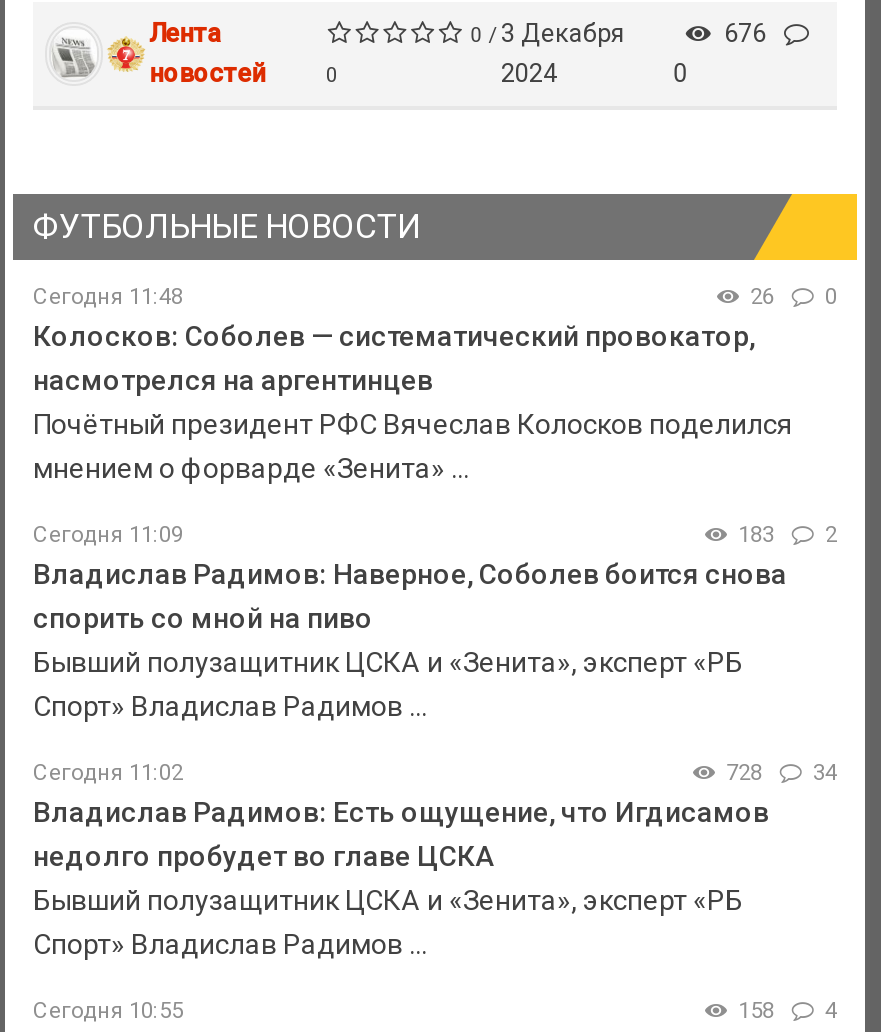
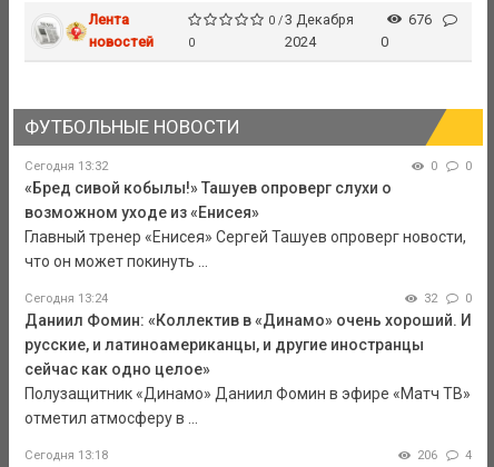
- Сегодня 11:48
- 26
+ Сегодня 13:32

- Колосков: Соболев — систематический провокатор,
- насмотрелся на аргентинцев
- Почётный президент РФС Вячеслав Колосков поделился
- мнением о форварде «Зенита» ...
- Сегодня 11:09
- 183
- 2
- Владислав Радимов: Наверное, Соболев боится снова
- спорить со мной на пиво
- Бывший полузащитник ЦСКА и «Зенита», эксперт «РБ
- Спорт» Владислав Радимов ...
- Сегодня 11:02
- 728
- 34
- Владислав Радимов: Есть ощущение, что Игдисамов
- недолго пробудет во главе ЦСКА
- Бывший полузащитник ЦСКА и «Зенита», эксперт «РБ
- Спорт» Владислав Радимов ...
- Сегодня 10:55
- 158
+ 0
+ «Бред сивой кобылы!» Ташуев опроверг слухи о
+ возможном уходе из «Енисея»
+ Главный тренер «Енисея» Сергей Ташуев опроверг новости,
+ что он может покинуть ...
+ Сегодня 13:24
+ 32
+ 0
+ Даниил Фомин: «Коллектив в «Динамо» очень хороший. И
+ русские, и латиноамериканцы, и другие иностранцы
+ сейчас как одно целое»
+ Полузащитник «Динамо» Даниил Фомин в эфире «Матч ТВ»
+ отметил атмосферу в ...
+ Сегодня 13:18
+ 206
